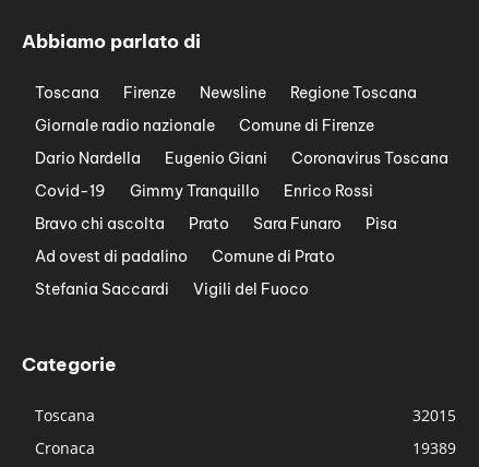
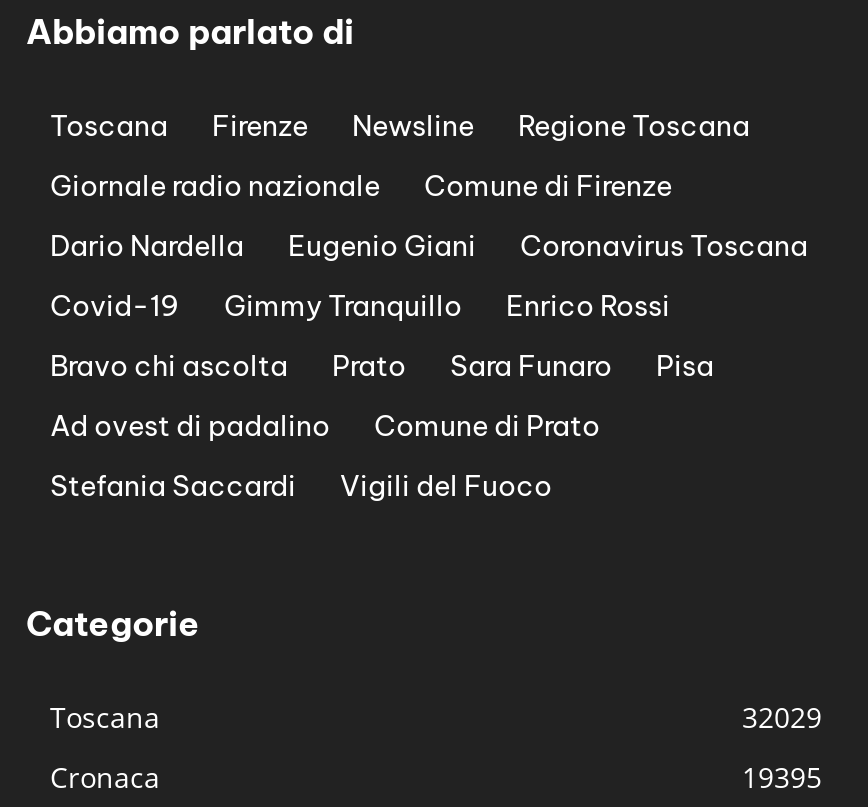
- 32015
+ 32029

- 19389
+ 19395
